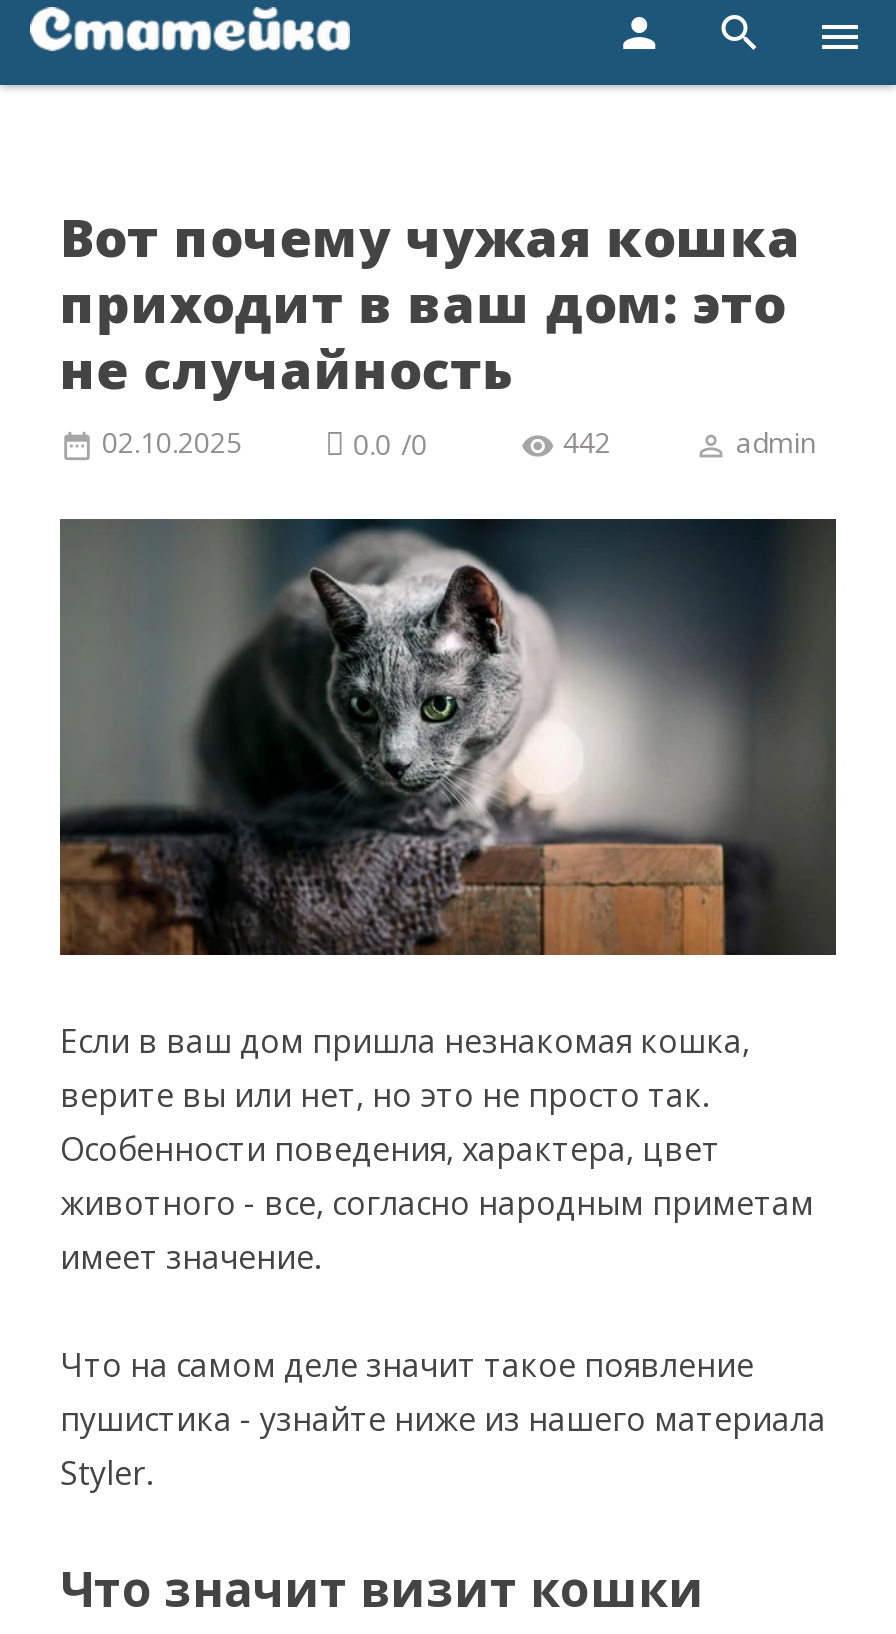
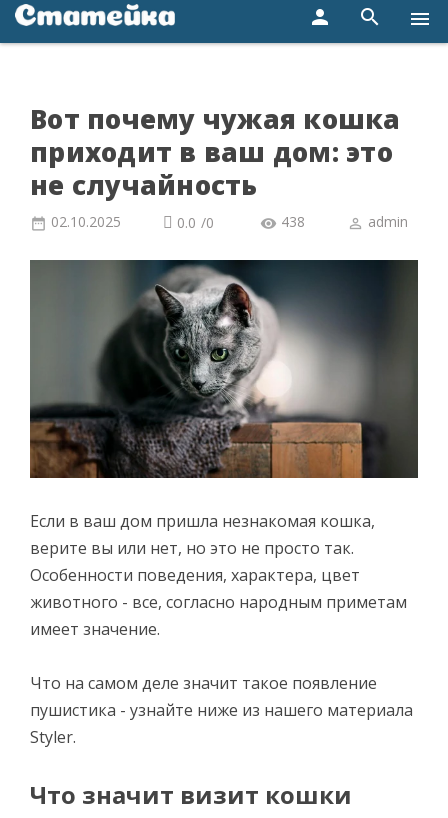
- 442
+ 438
